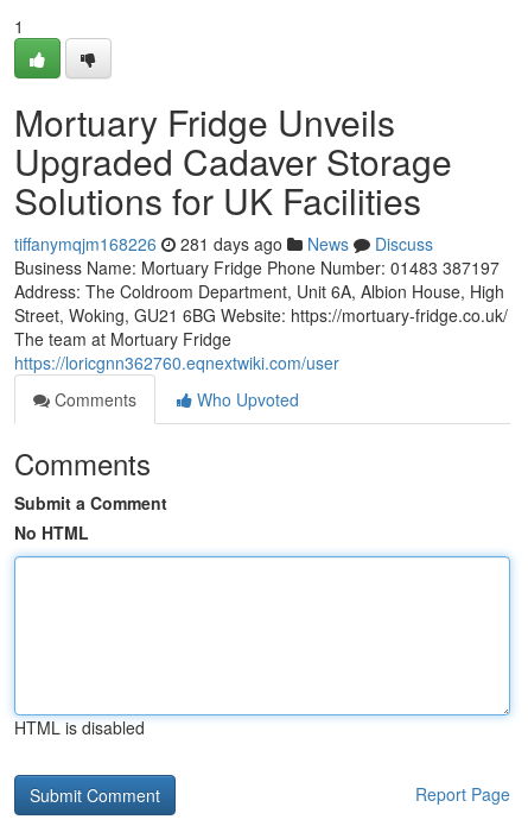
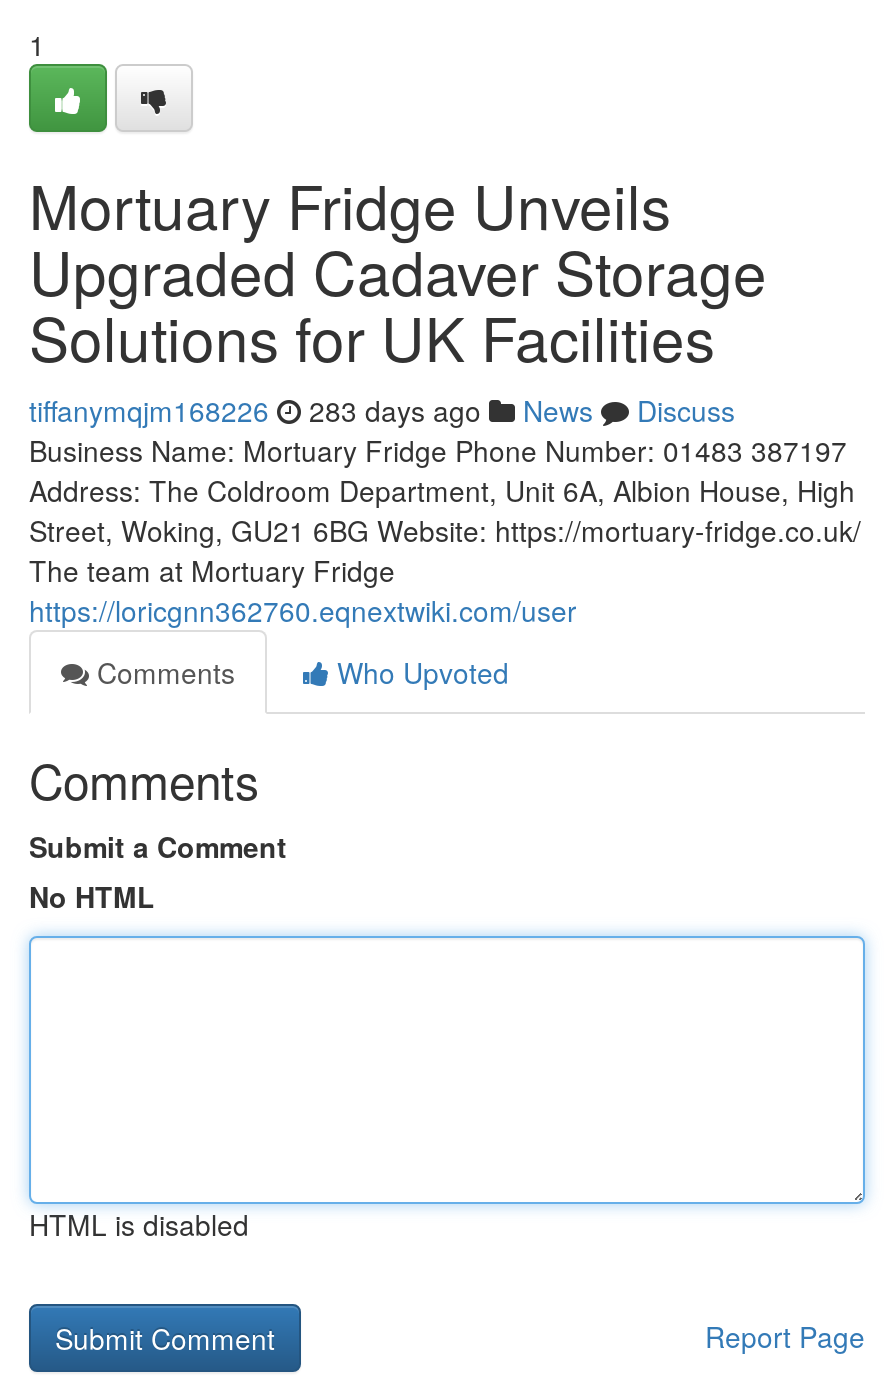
- tiffanymqjm168226 281 days ago News Discuss
+ tiffanymqjm168226 283 days ago News Discuss
